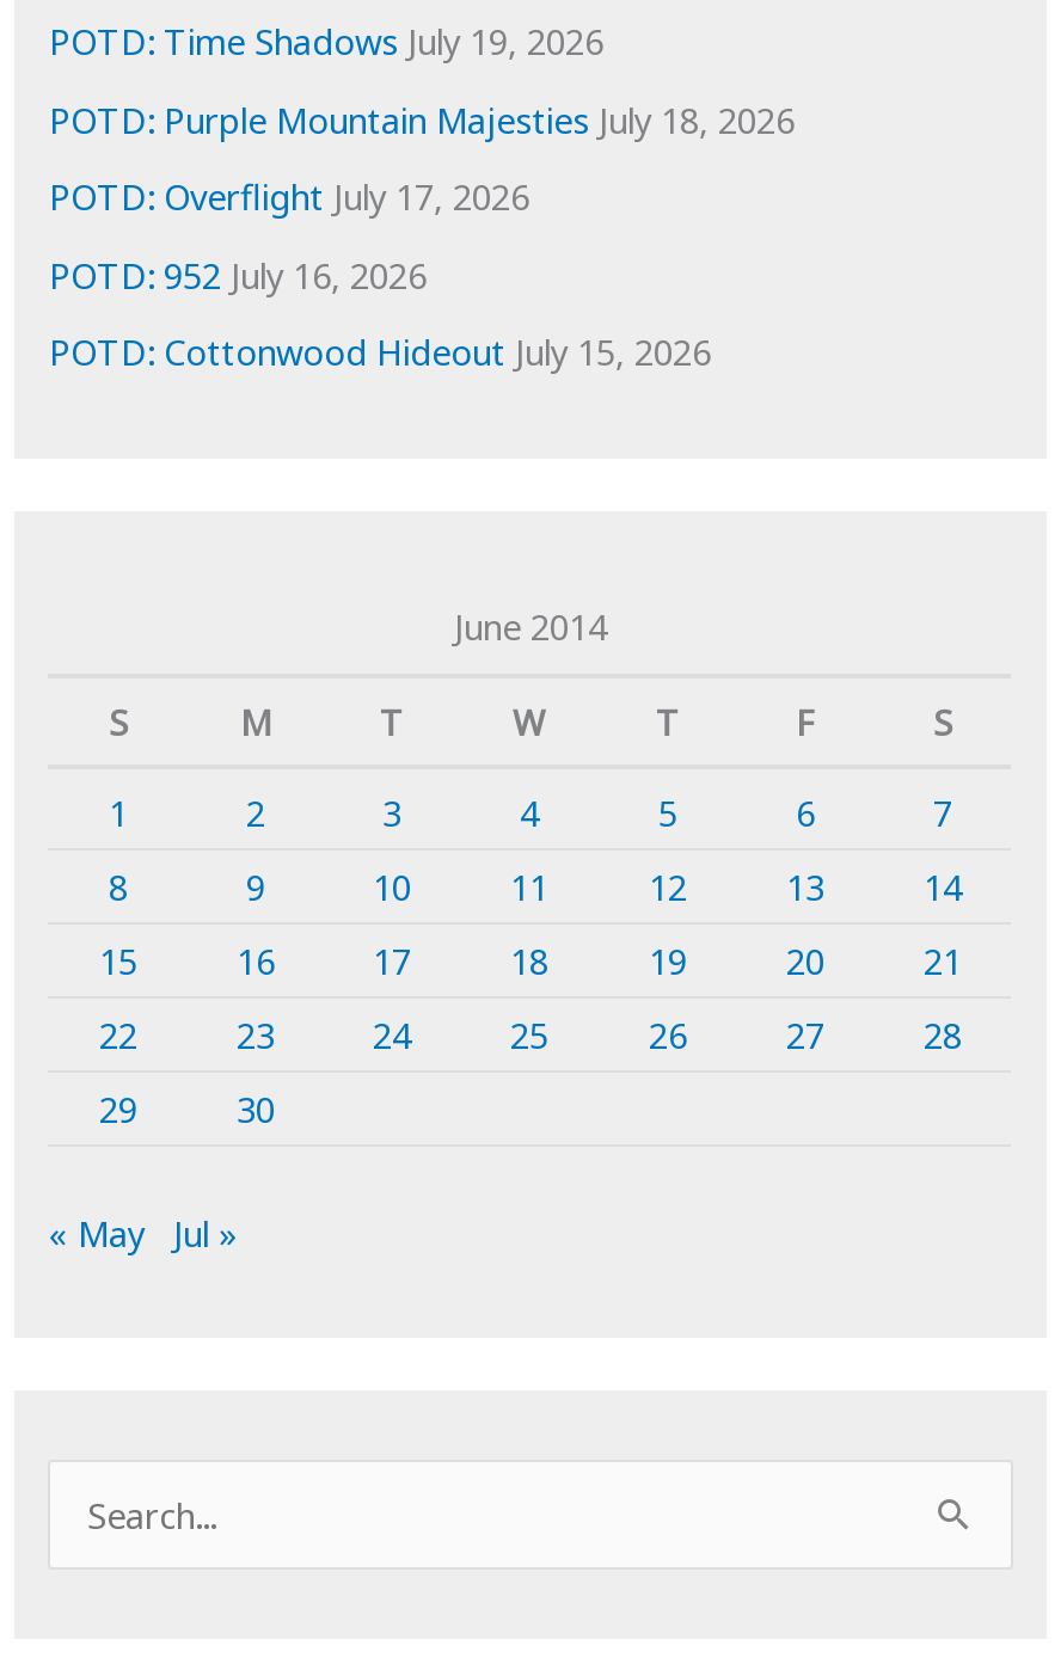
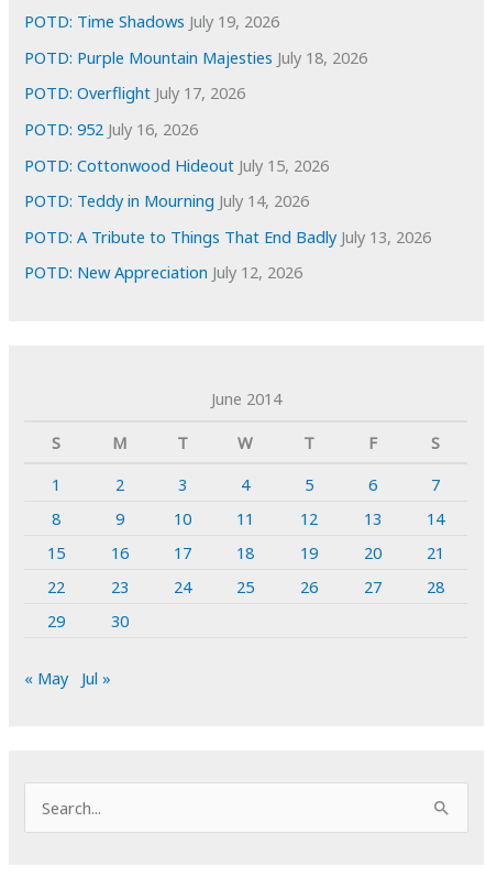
+ POTD: Teddy in Mourning July 14, 2026
+ POTD: A Tribute to Things That End Badly July 13, 2026
+ POTD: New Appreciation July 12, 2026
